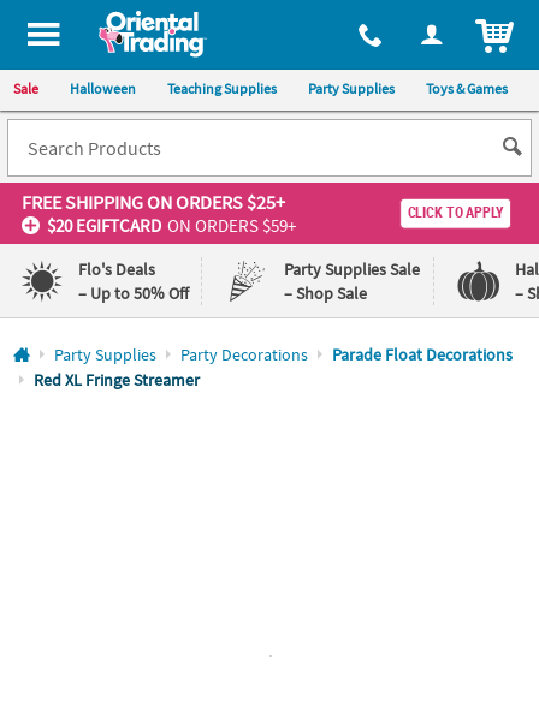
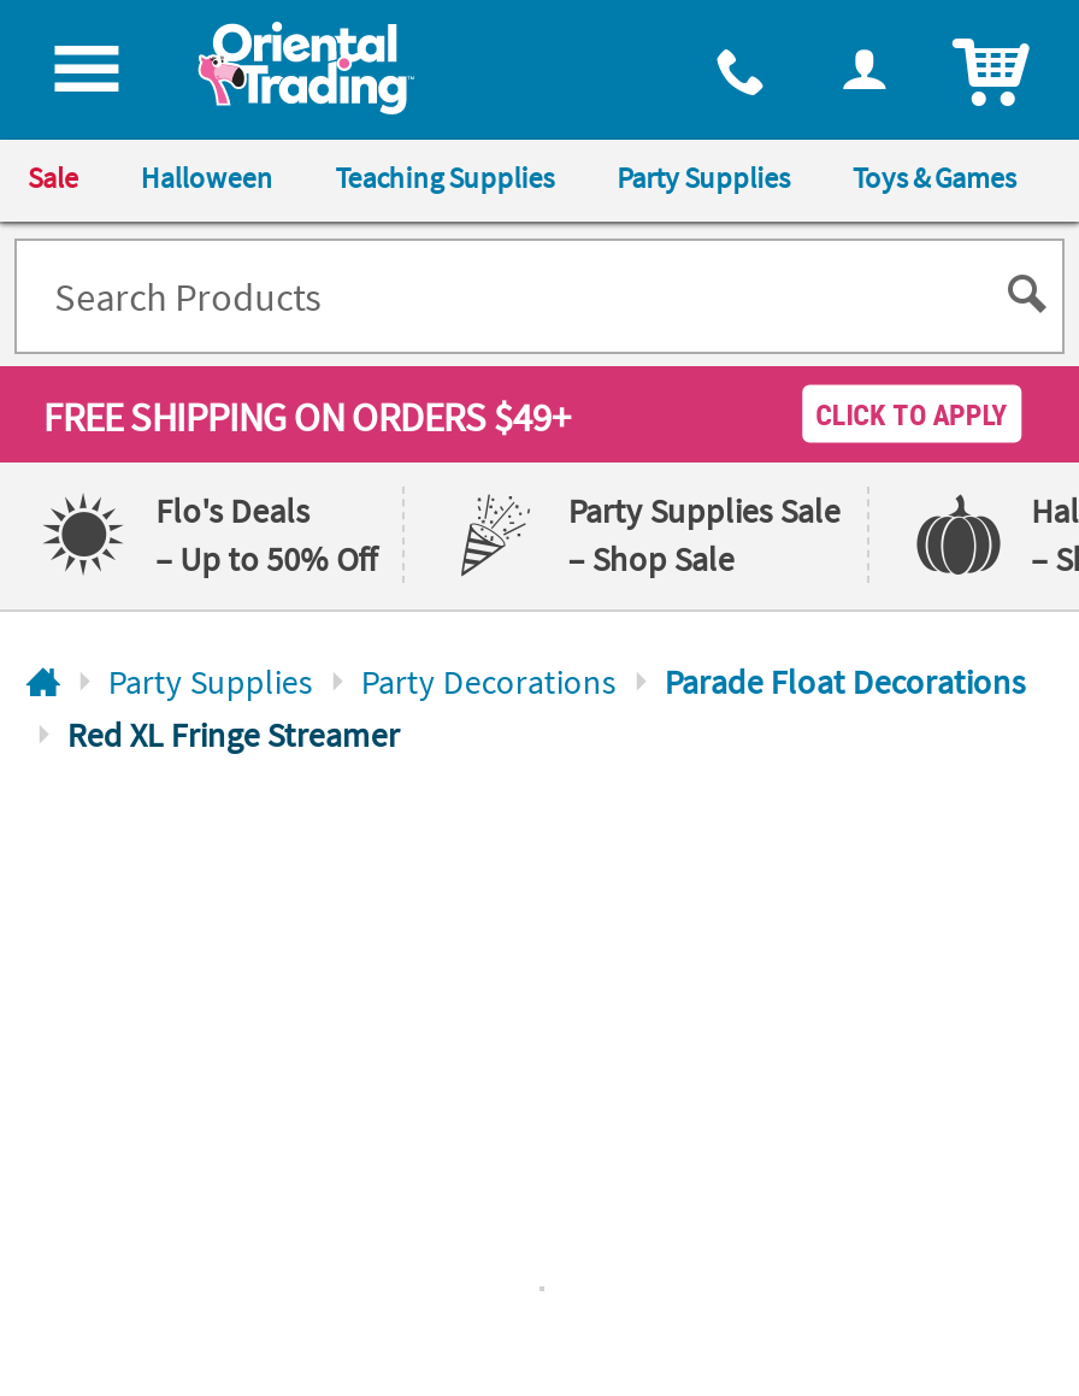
- FREE SHIPPING ON ORDERS $25+
- $20 EGIFTCARD ON ORDERS $59+
+ FREE SHIPPING ON ORDERS $49+
